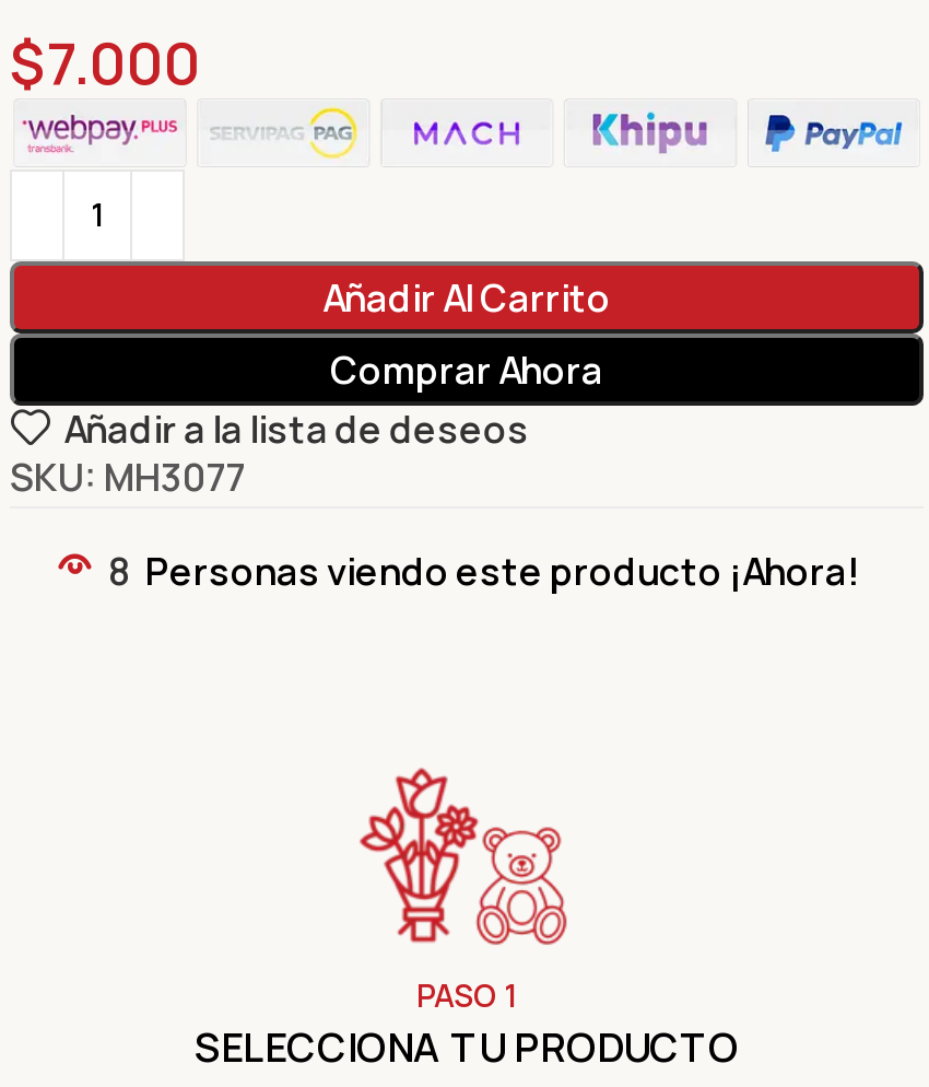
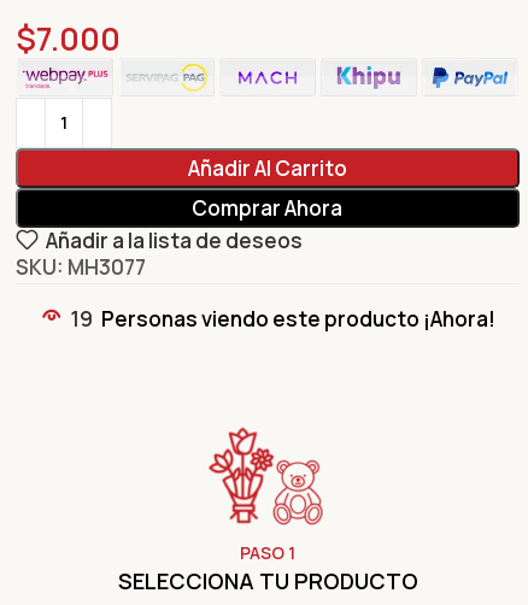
- 8 Personas viendo este producto ¡Ahora!
+ 19 Personas viendo este producto ¡Ahora!
